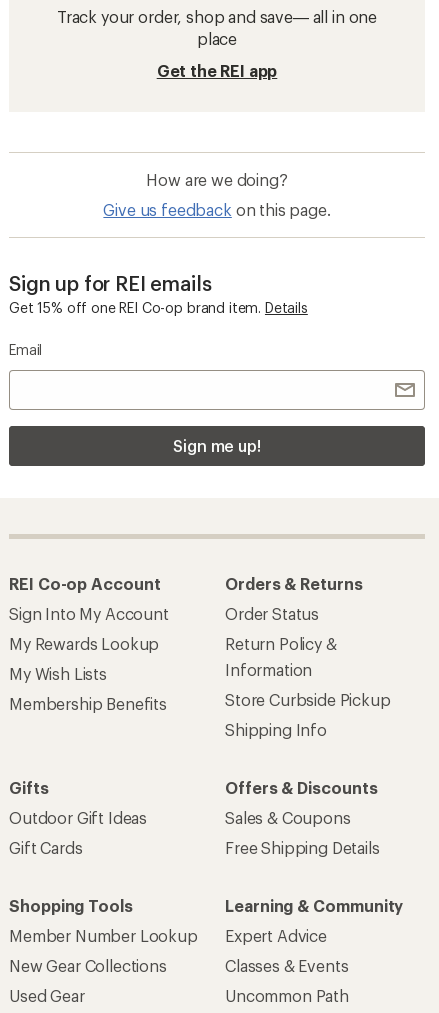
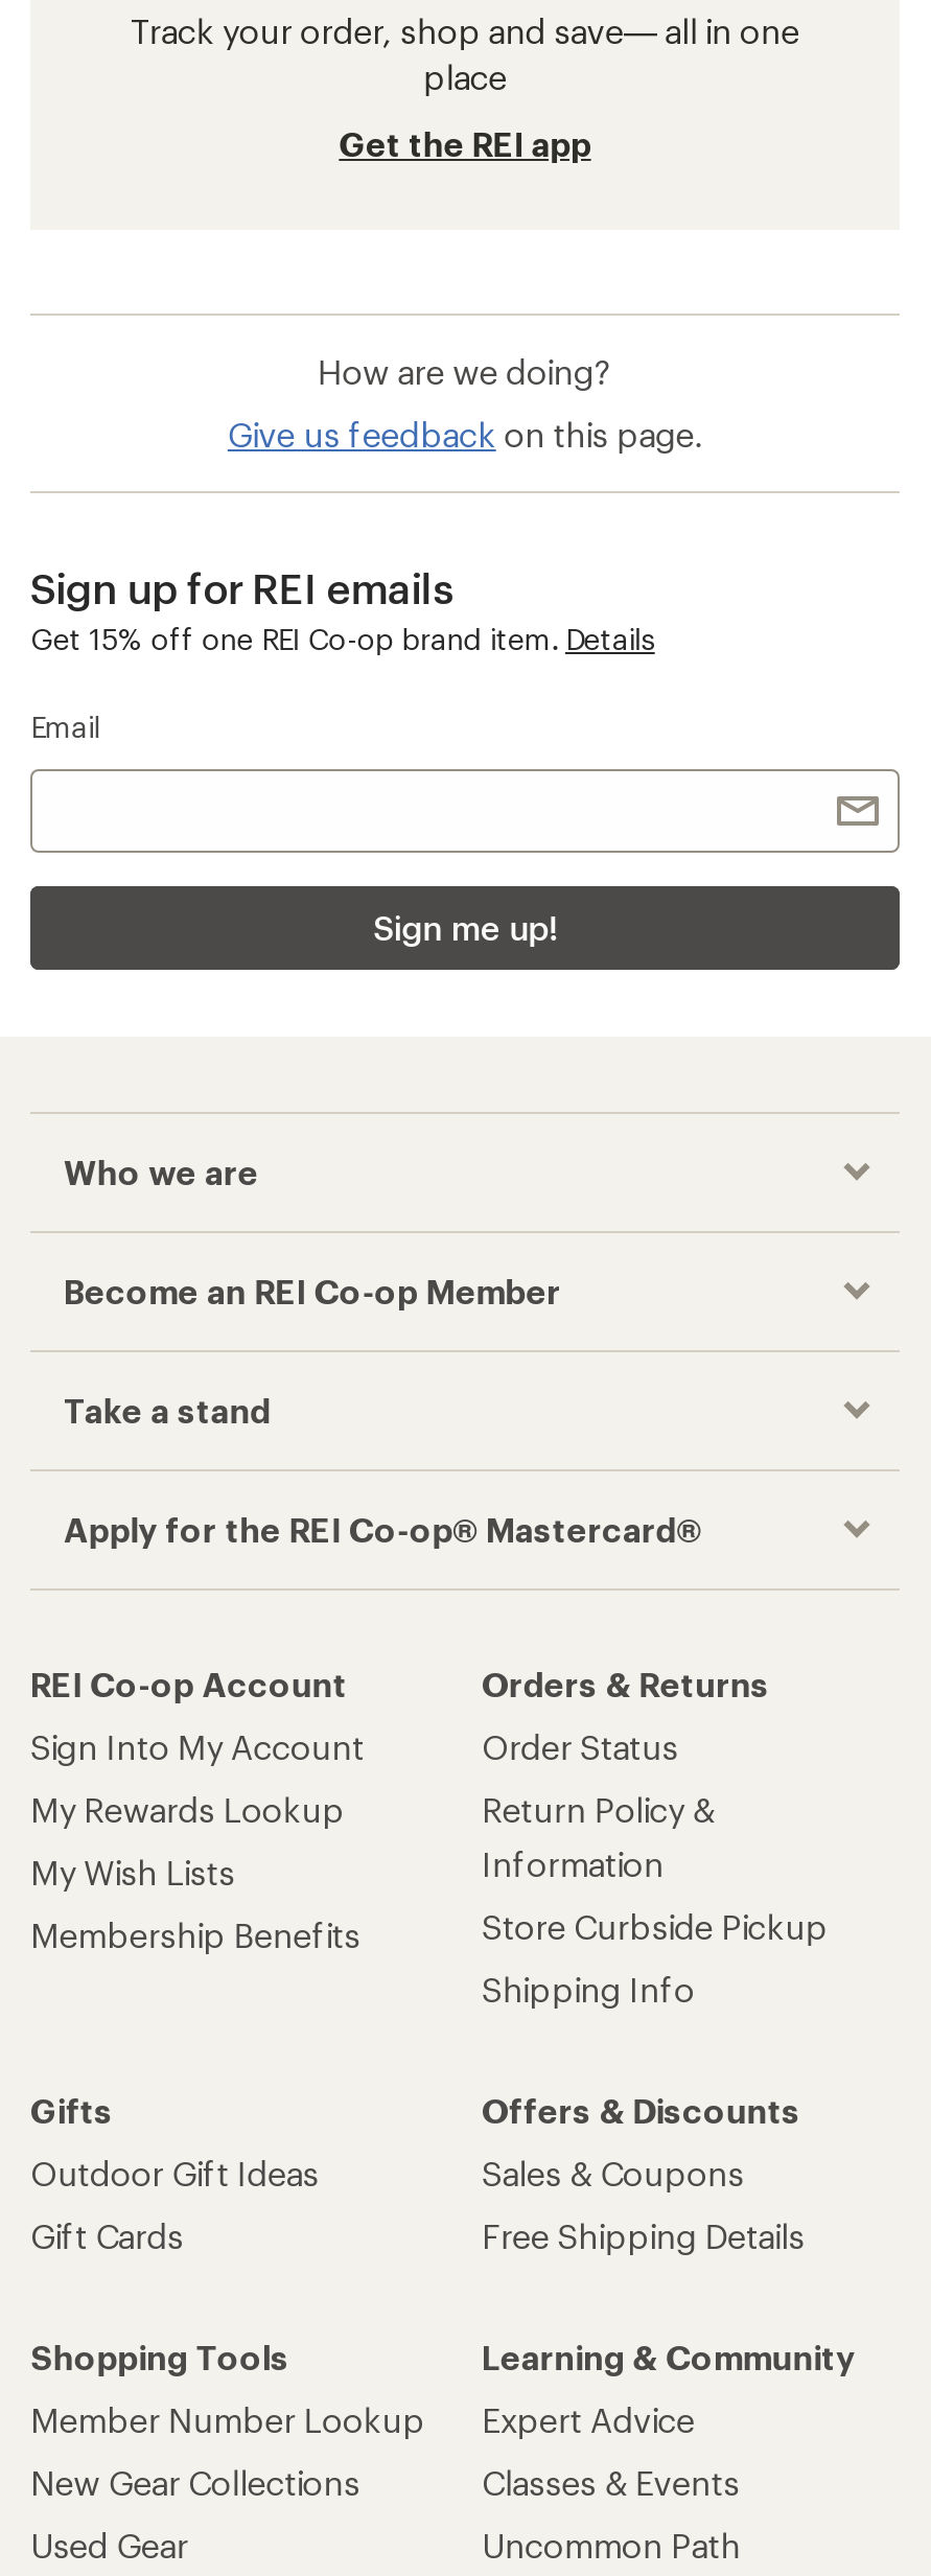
+ Who we are
+ Become an REI Co-op Member
+ Take a stand
+ Apply for the REI Co-op® Mastercard®
